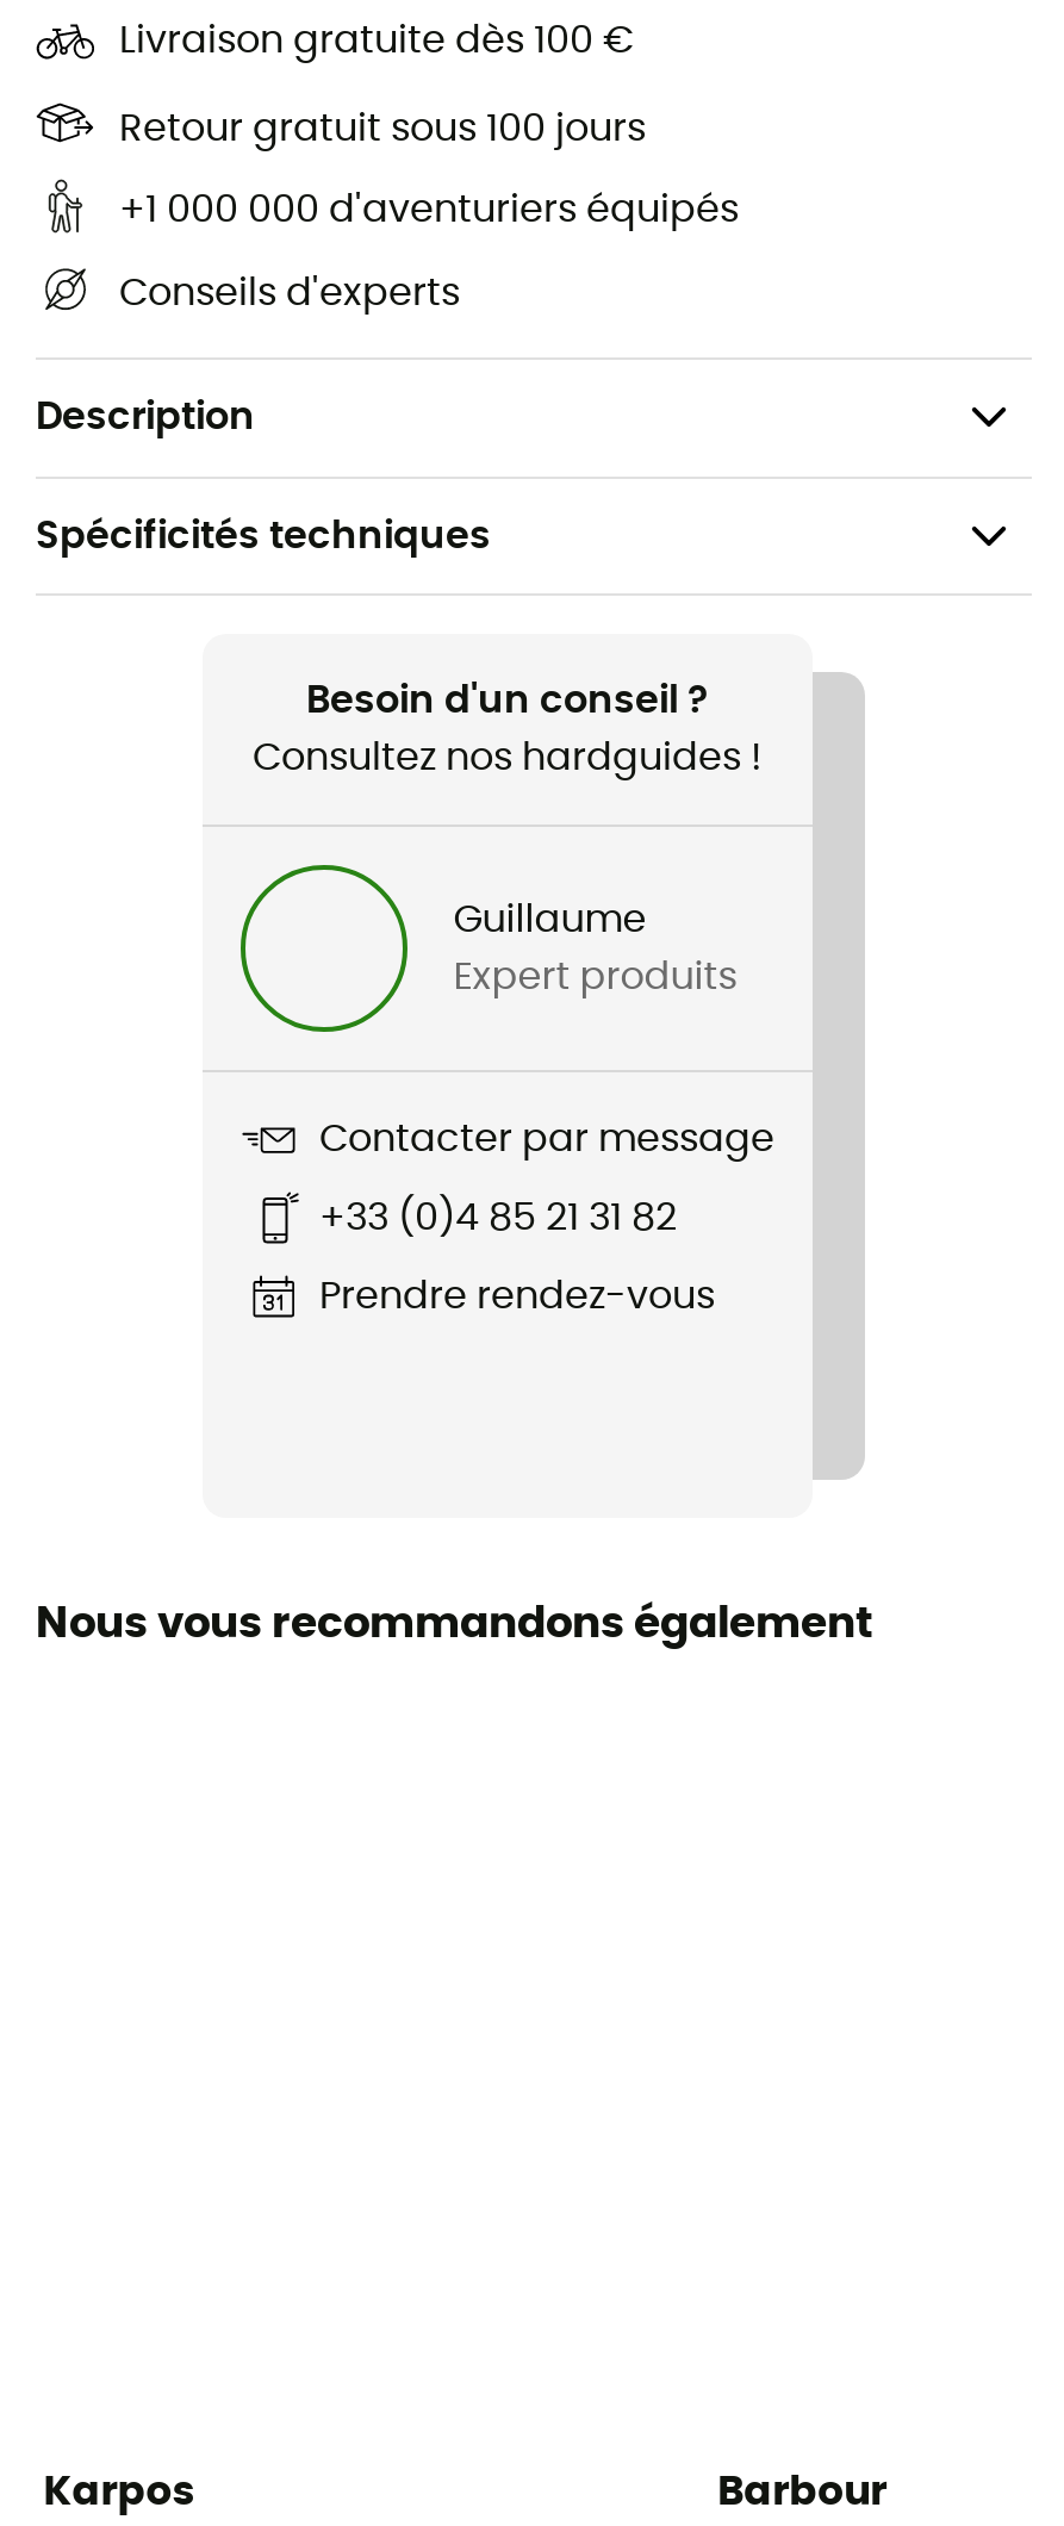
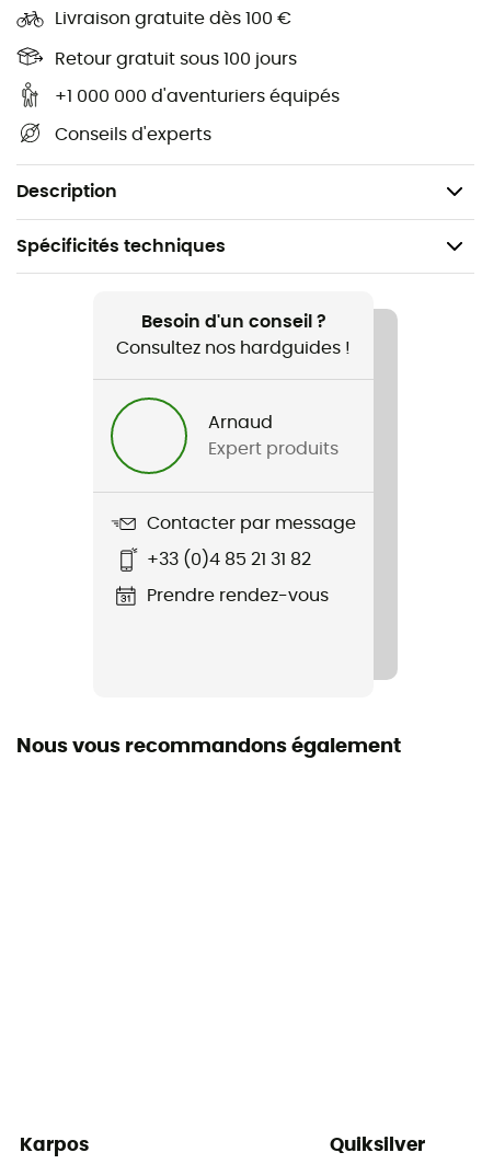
- Guillaume
+ Arnaud

- Barbour
+ Quiksilver
